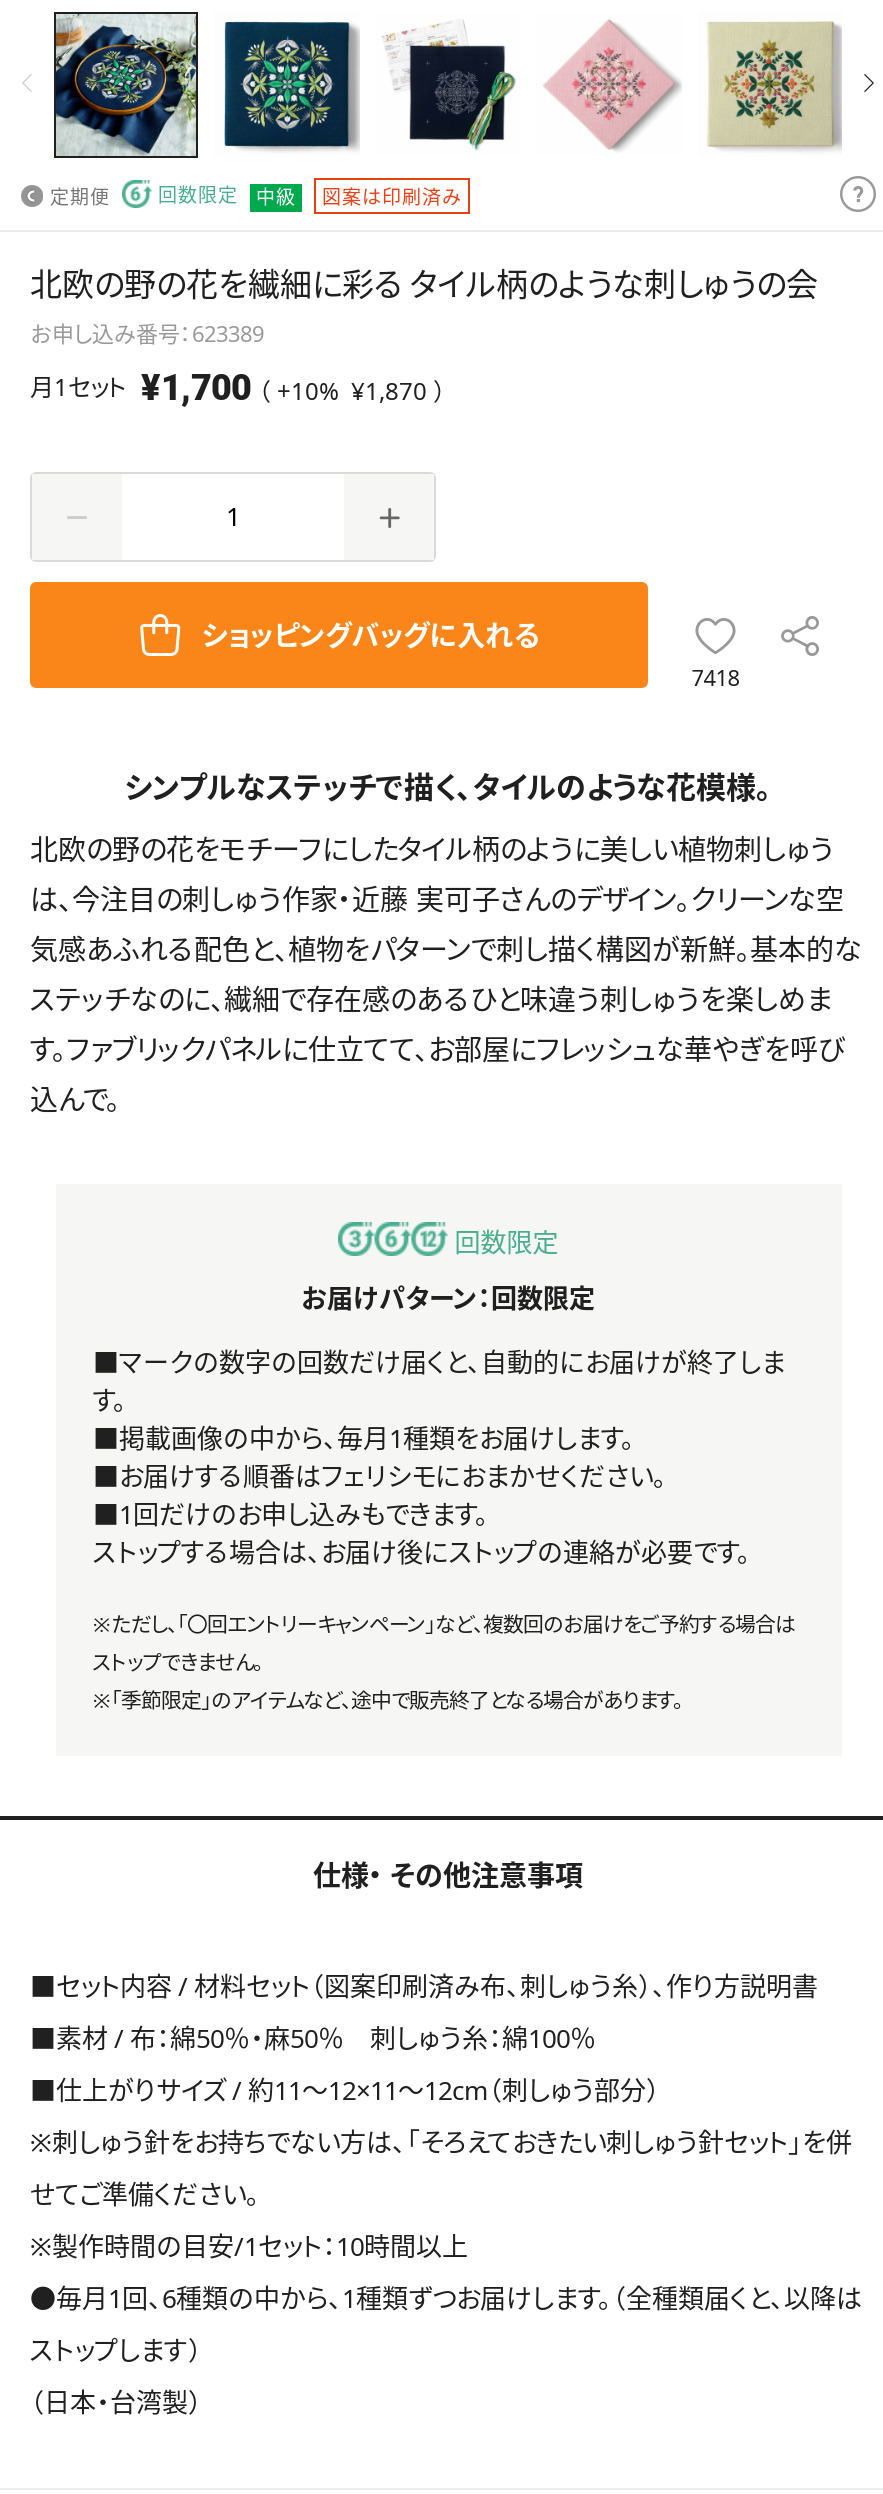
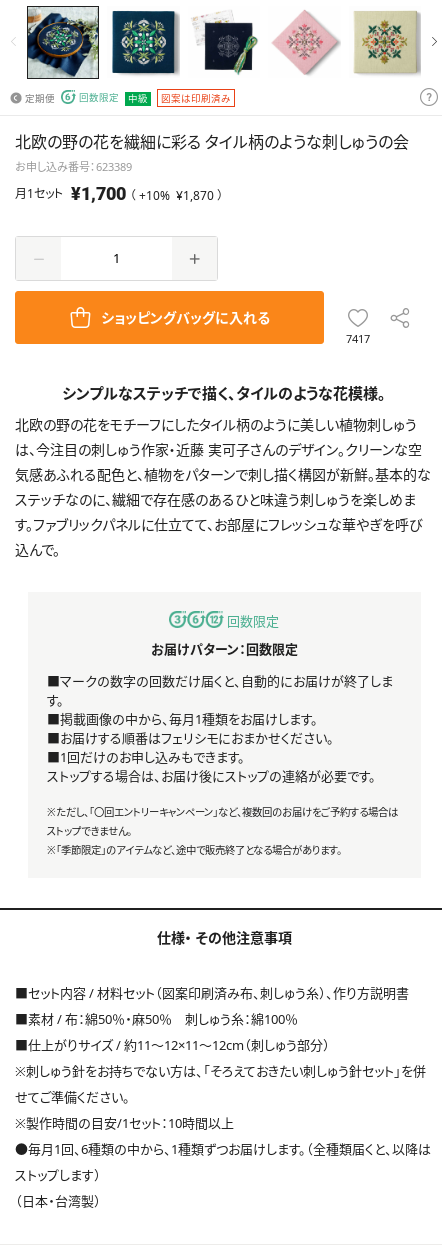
- 7418
+ 7417
